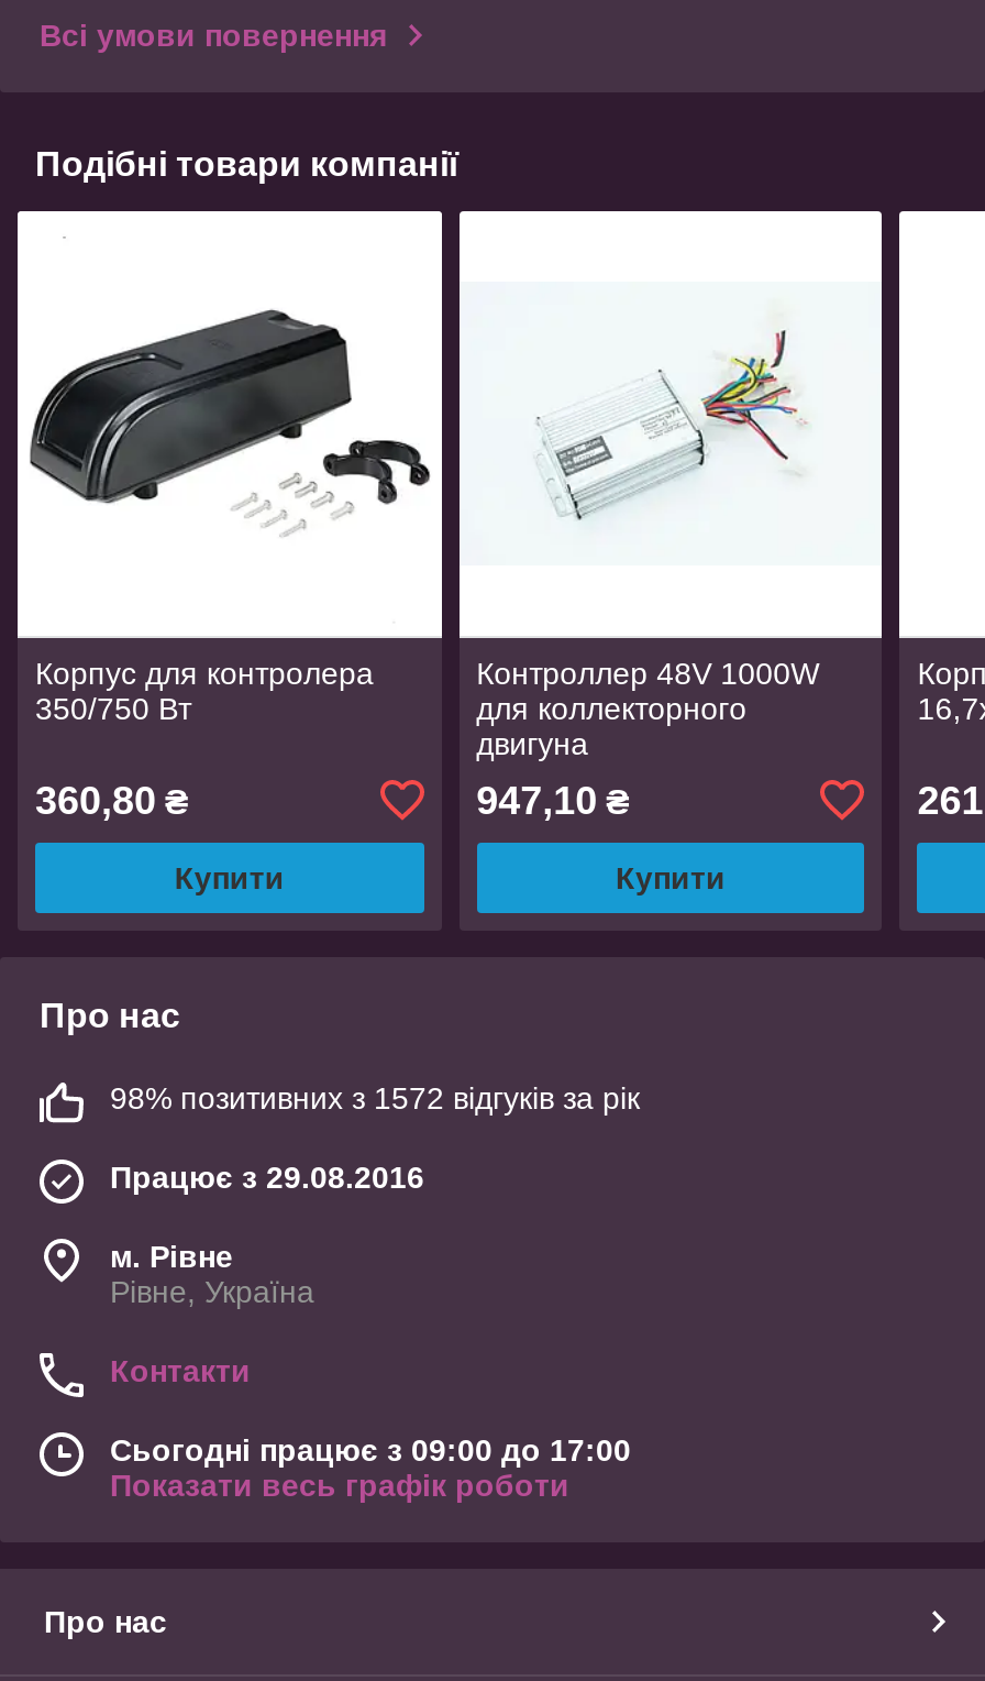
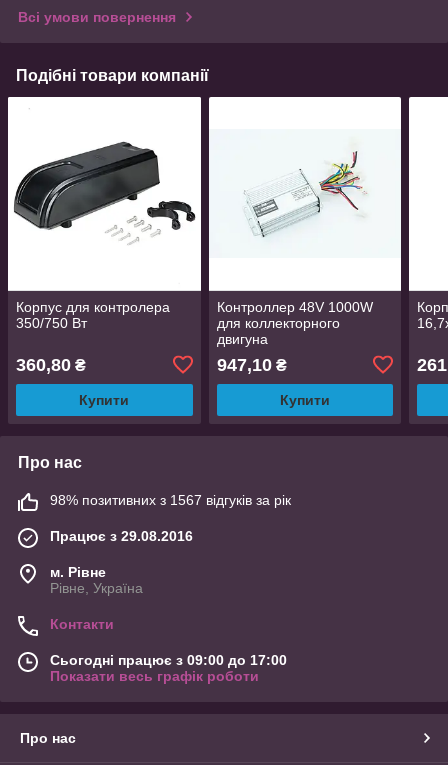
- 98% позитивних з 1572 відгуків за рік
+ 98% позитивних з 1567 відгуків за рік
